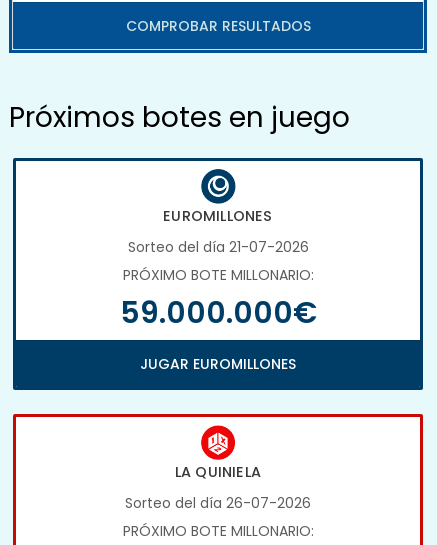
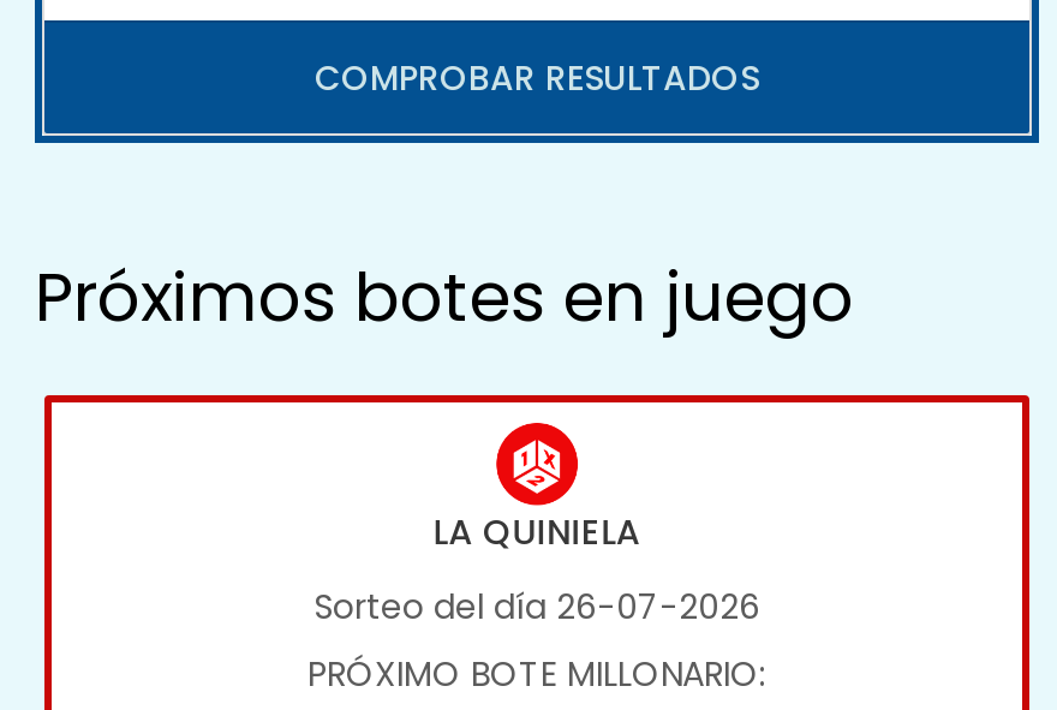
- [image]
- EUROMILLONES
- Sorteo del día 21-07-2026
- PRÓXIMO BOTE MILLONARIO:
- 59.000.000€
- JUGAR EUROMILLONES
